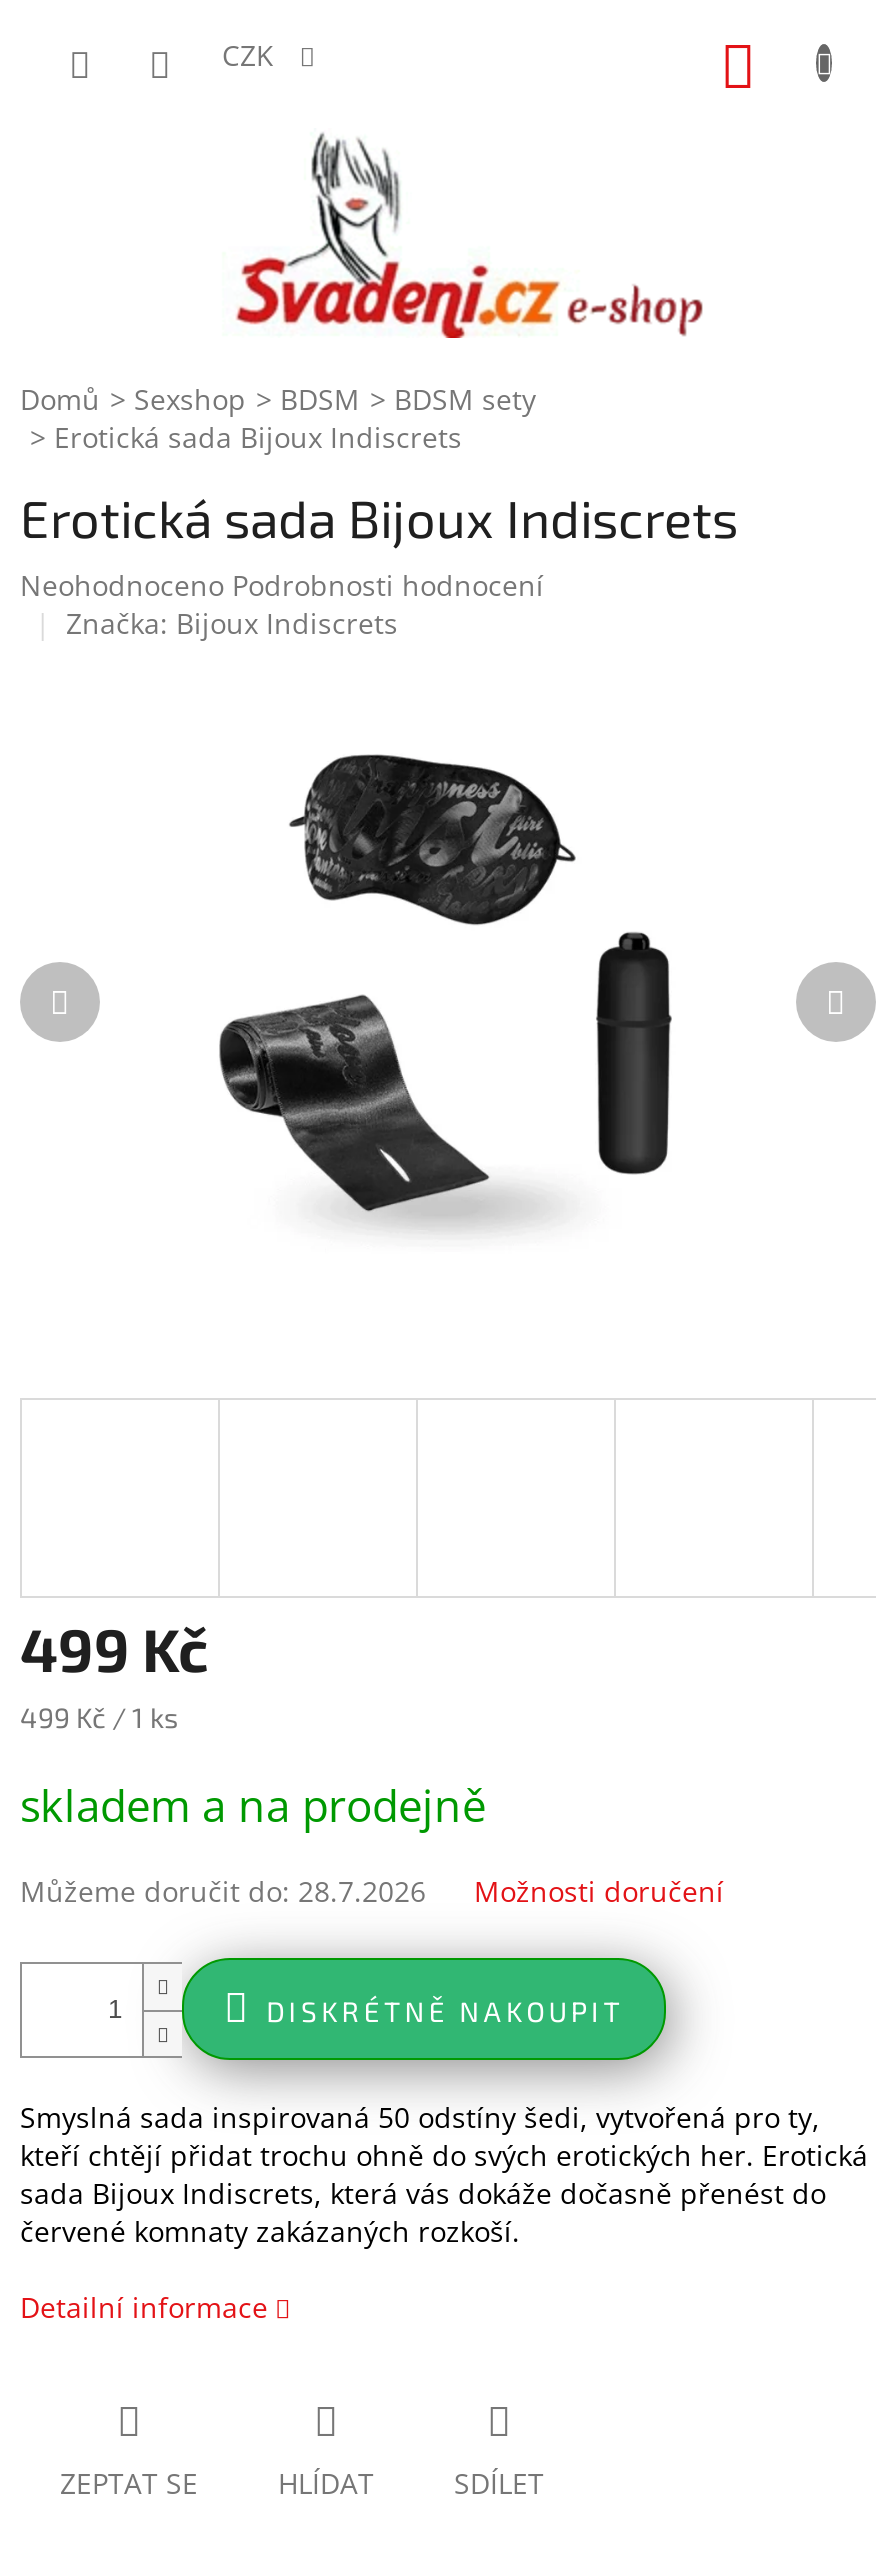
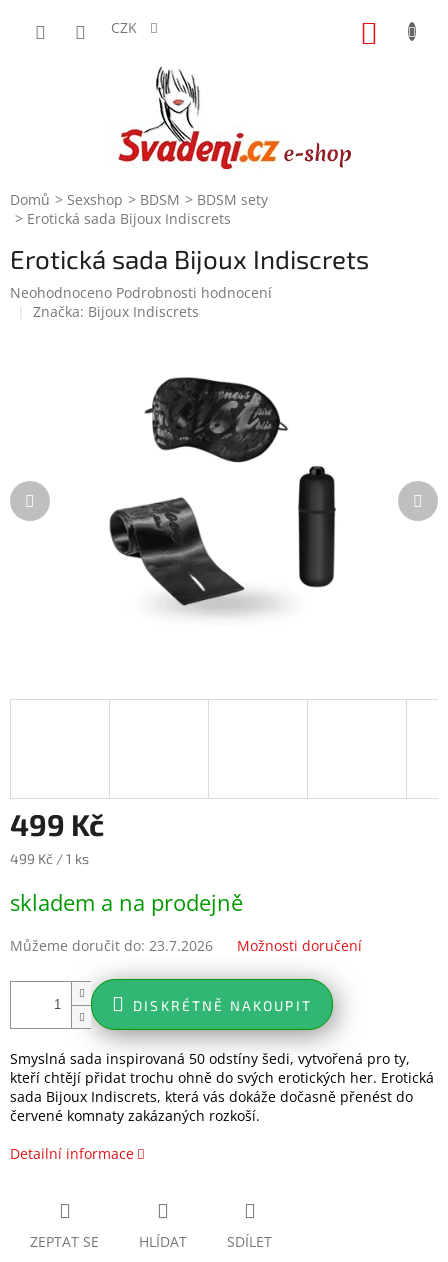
- Můžeme doručit do: 28.7.2026
+ Můžeme doručit do: 23.7.2026
